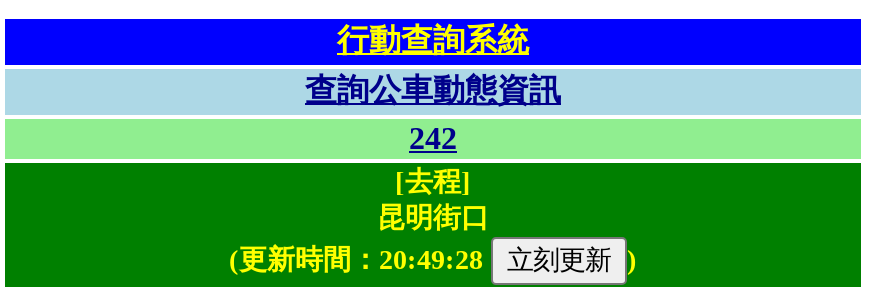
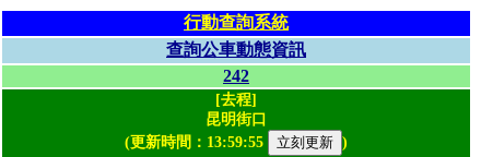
- (更新時間：20:49:28
+ (更新時間：13:59:55
